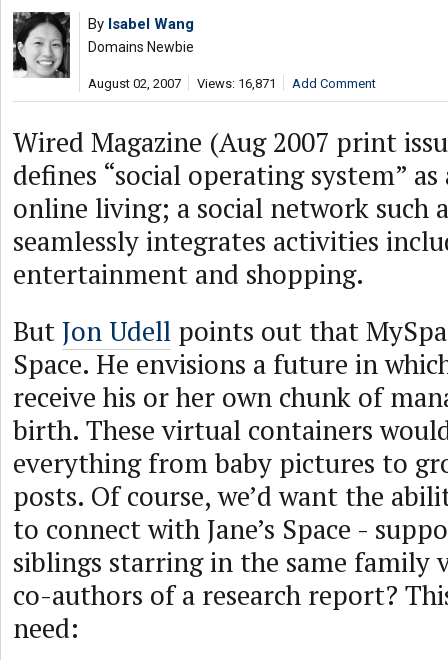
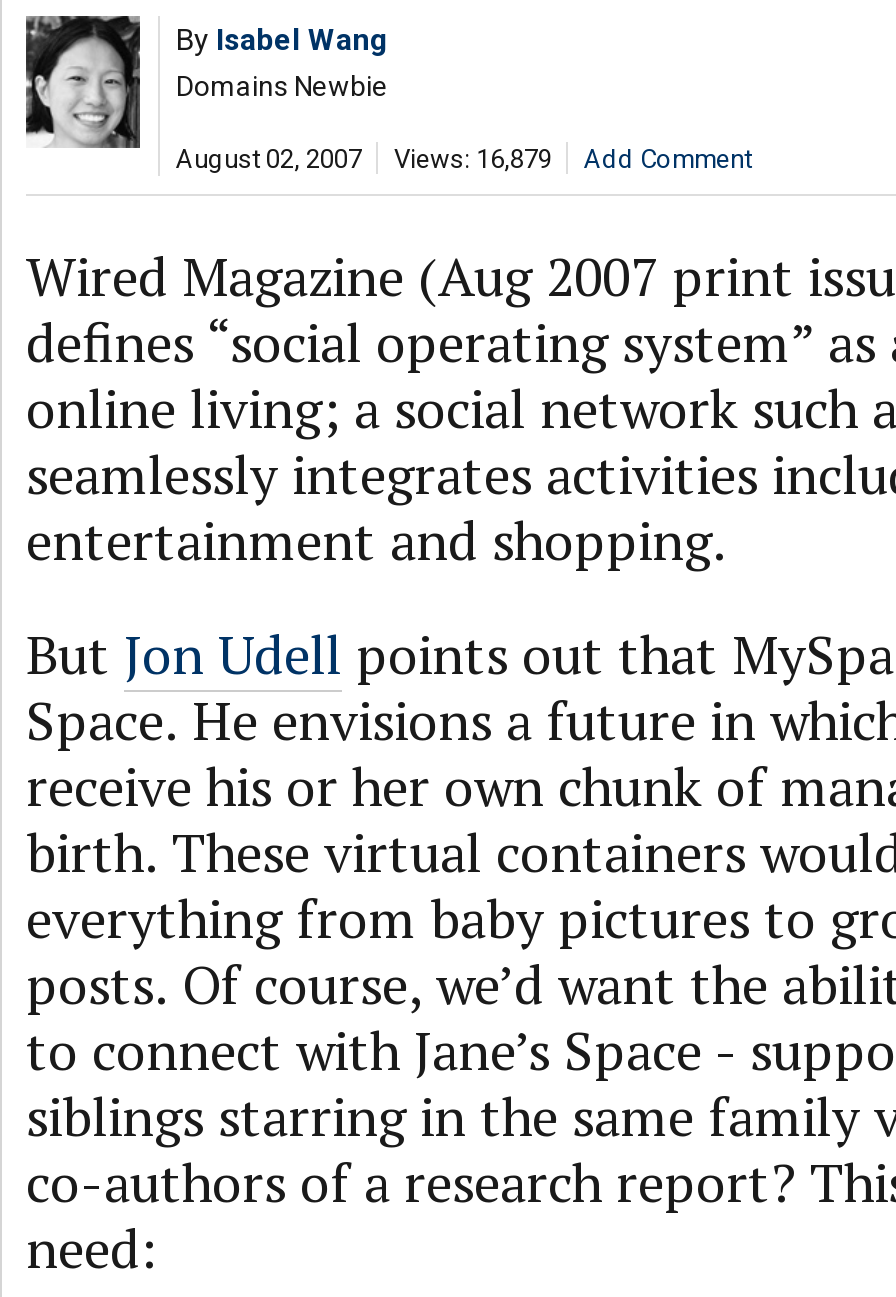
- August 02, 2007 Views: 16,871 Add Comment
+ August 02, 2007 Views: 16,879 Add Comment
